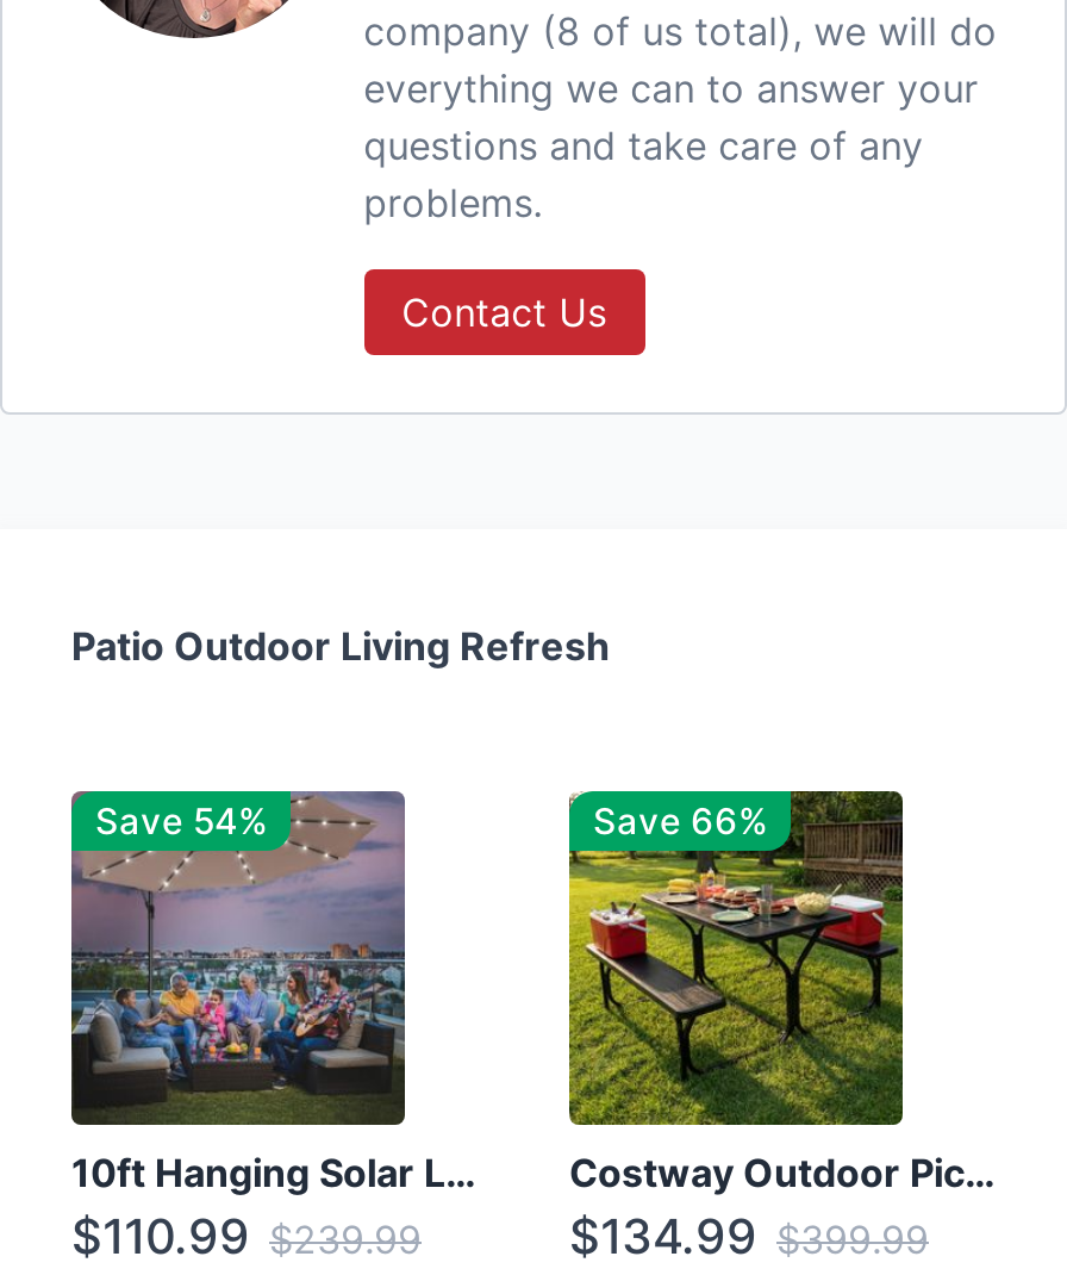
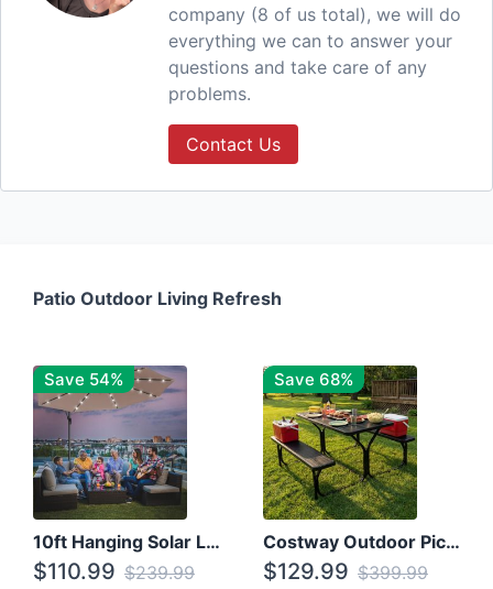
- Save 66%
+ Save 68%

- $134.99 $399.99
+ $129.99 $399.99
